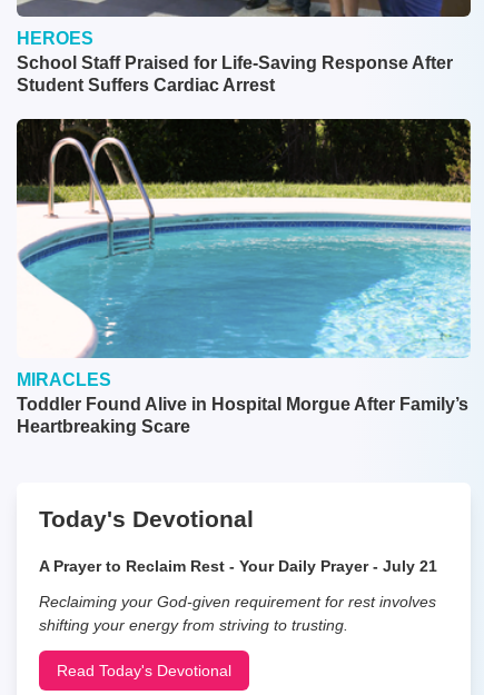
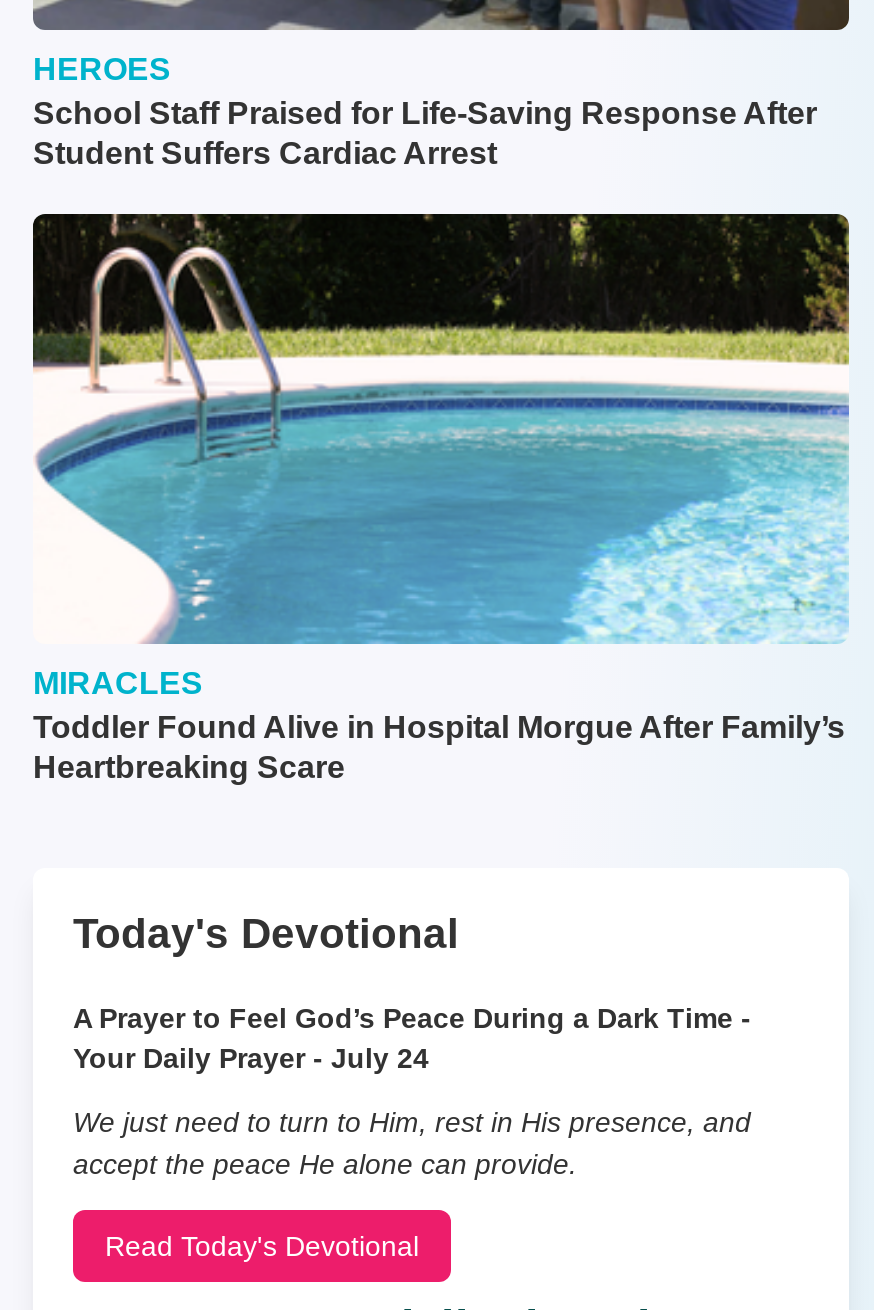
- A Prayer to Reclaim Rest - Your Daily Prayer - July 21
+ A Prayer to Feel God’s Peace During a Dark Time -
+ Your Daily Prayer - July 24

- Reclaiming your God-given requirement for rest involves
- shifting your energy from striving to trusting.
+ We just need to turn to Him, rest in His presence, and
+ accept the peace He alone can provide.
